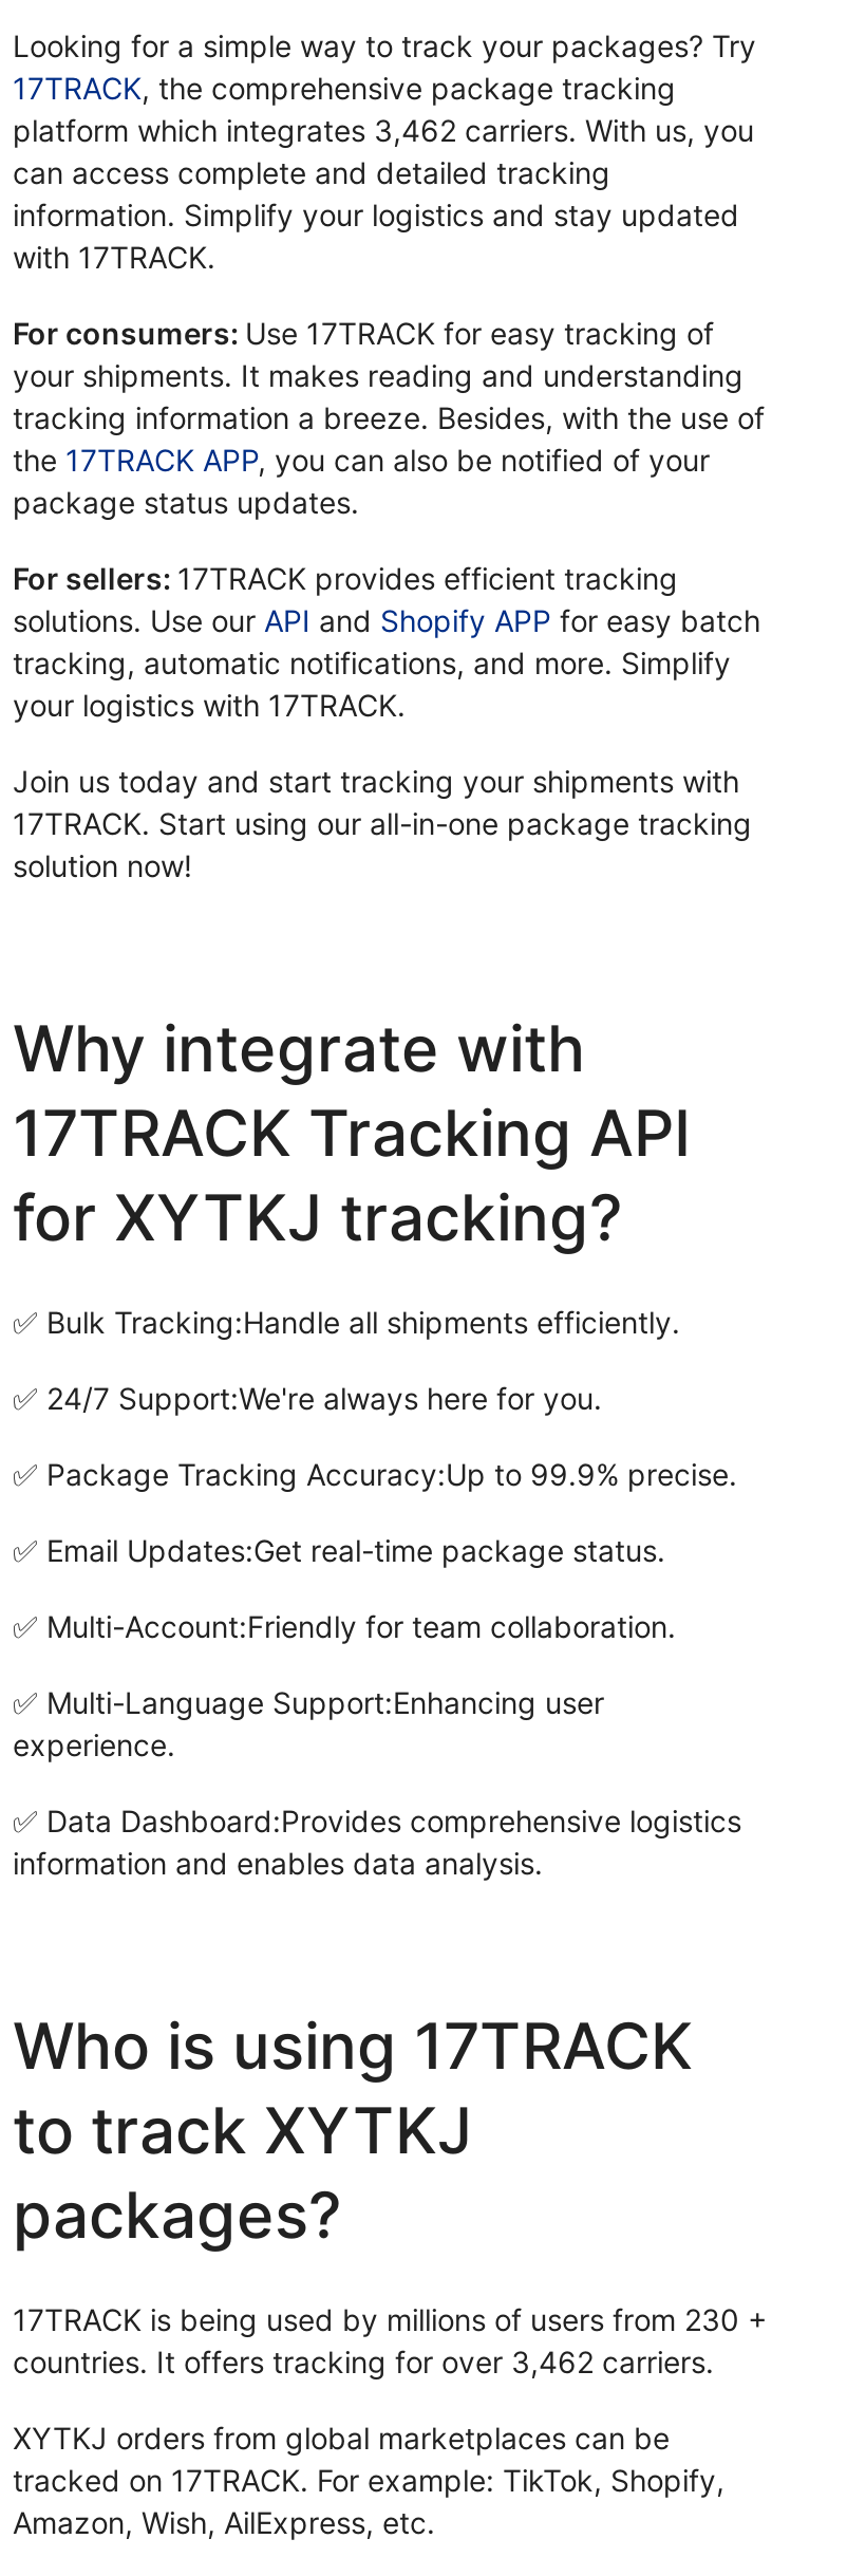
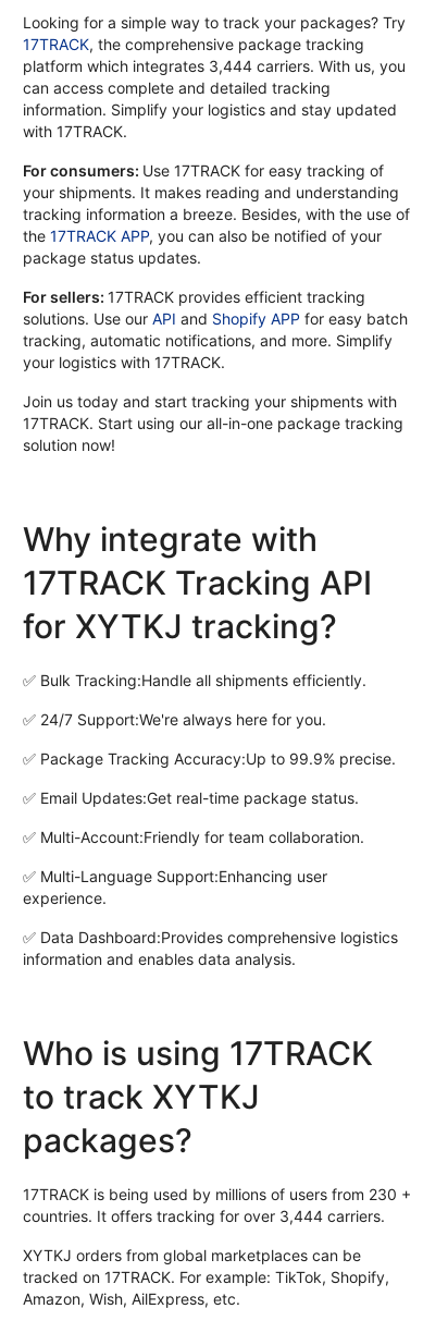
- platform which integrates 3,462 carriers. With us, you
+ platform which integrates 3,444 carriers. With us, you

- countries. It offers tracking for over 3,462 carriers.
+ countries. It offers tracking for over 3,444 carriers.
